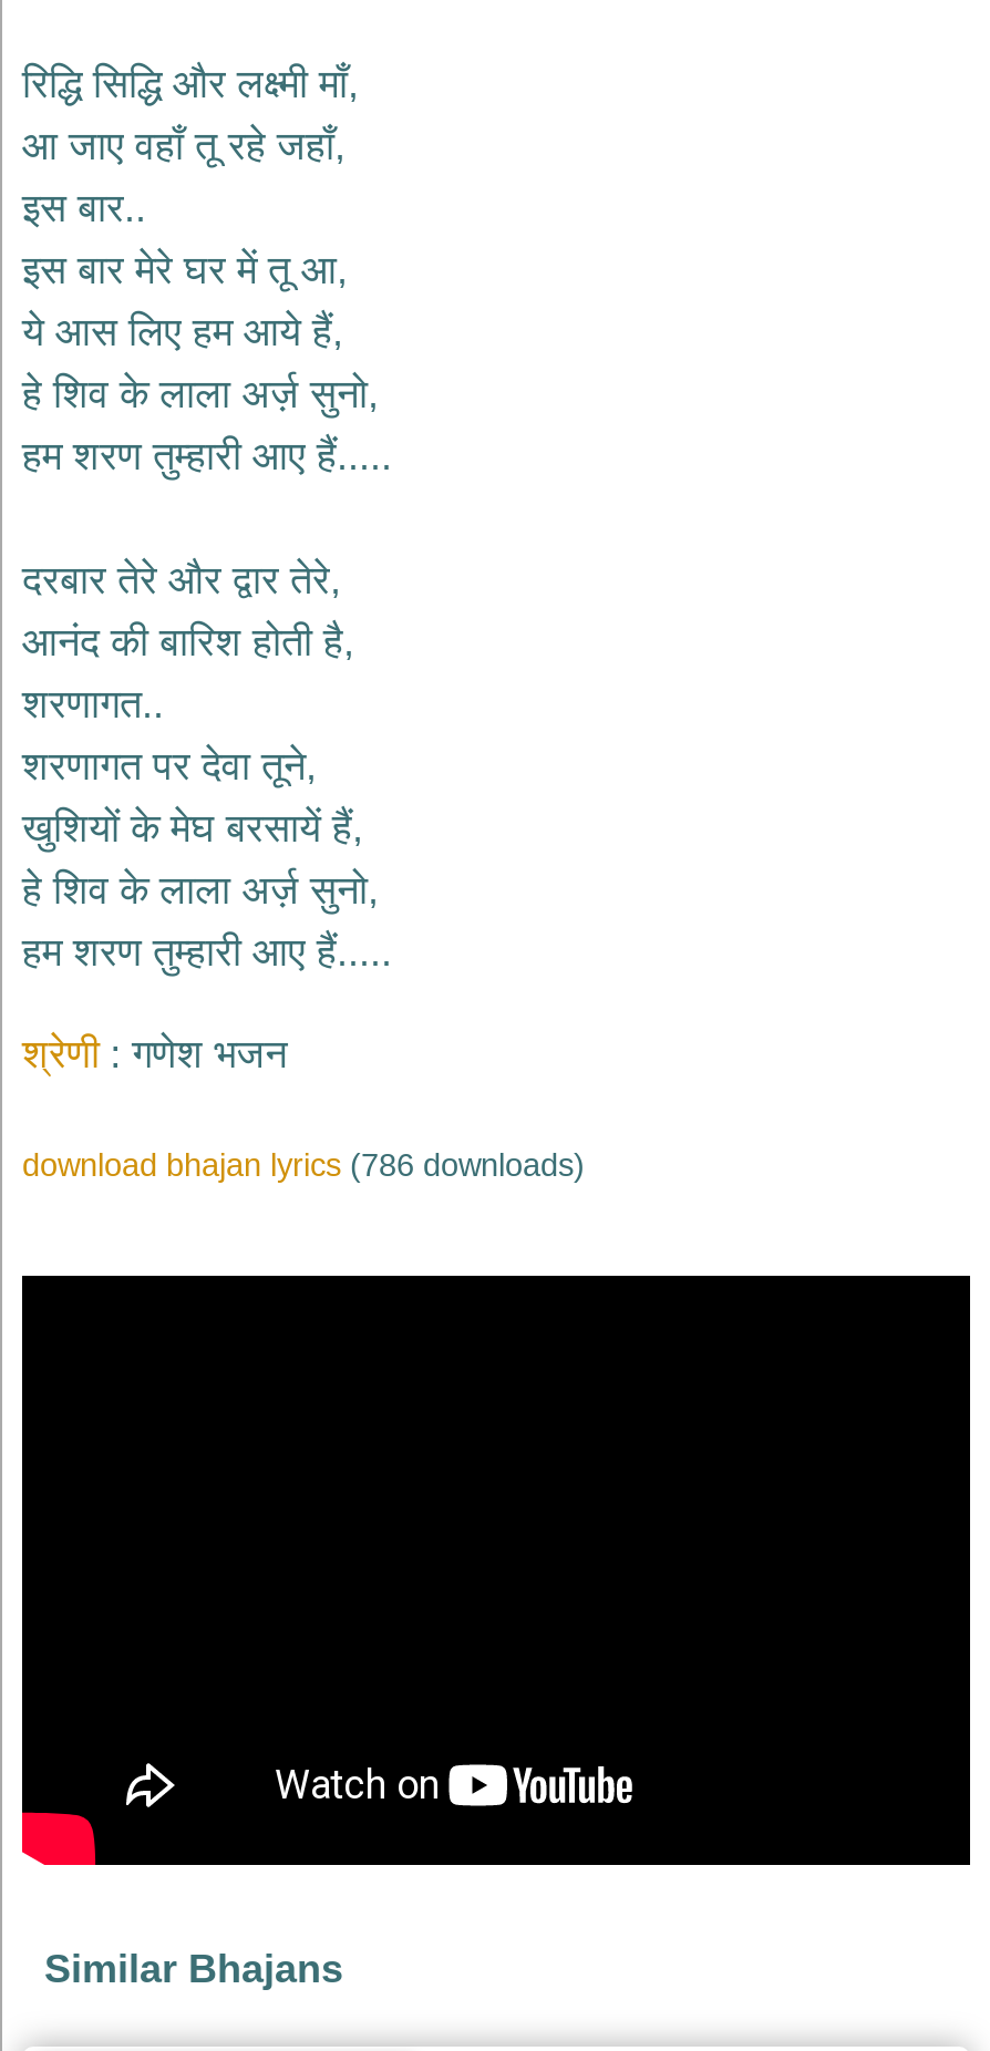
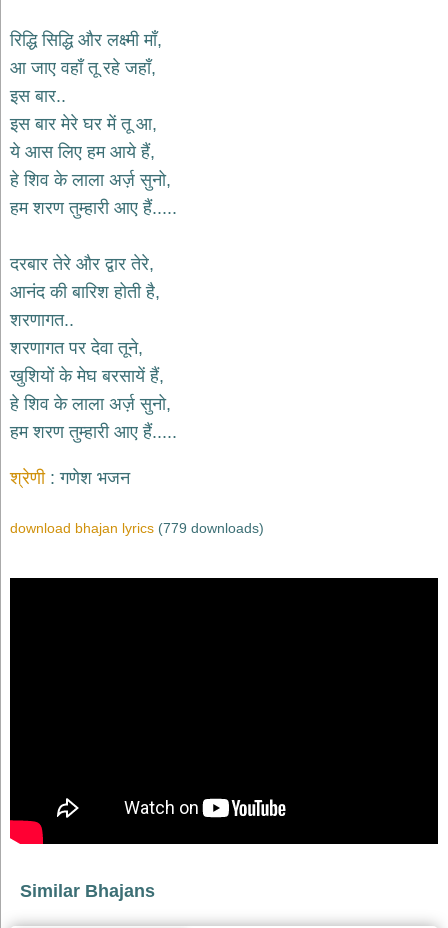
- download bhajan lyrics (786 downloads)
+ download bhajan lyrics (779 downloads)
